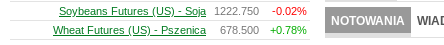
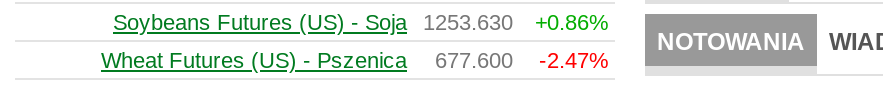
- 1222.750
+ 1253.630

- -0.02%
+ +0.86%

- 678.500
+ 677.600

- +0.78%
+ -2.47%
